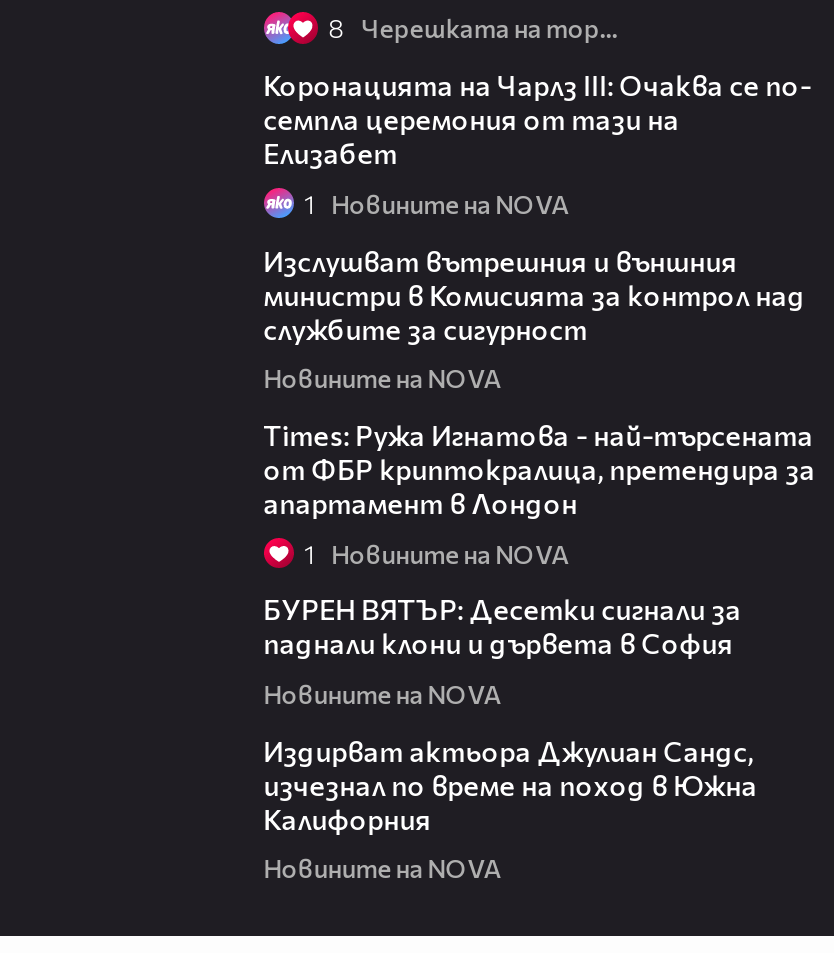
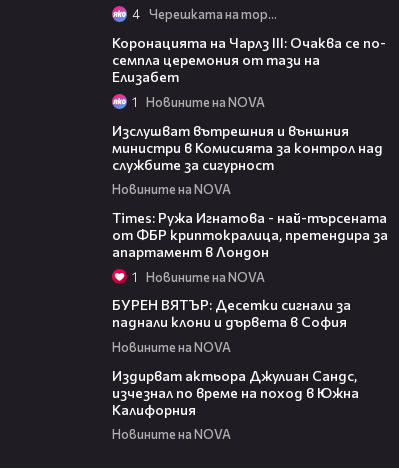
- 8
+ 4
